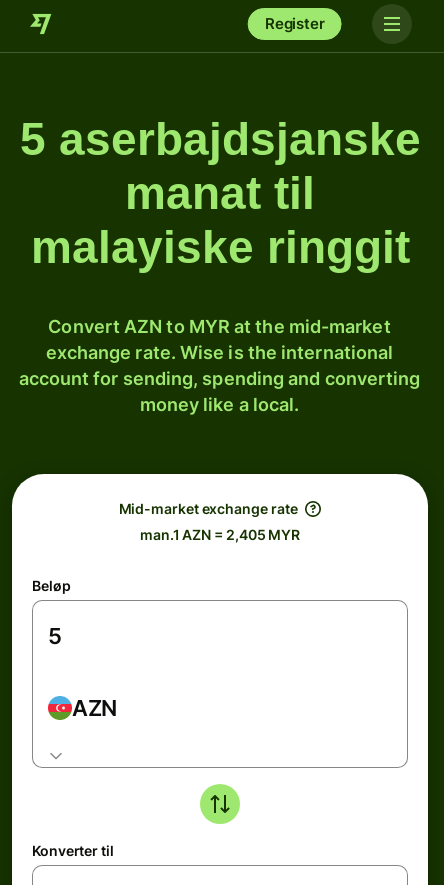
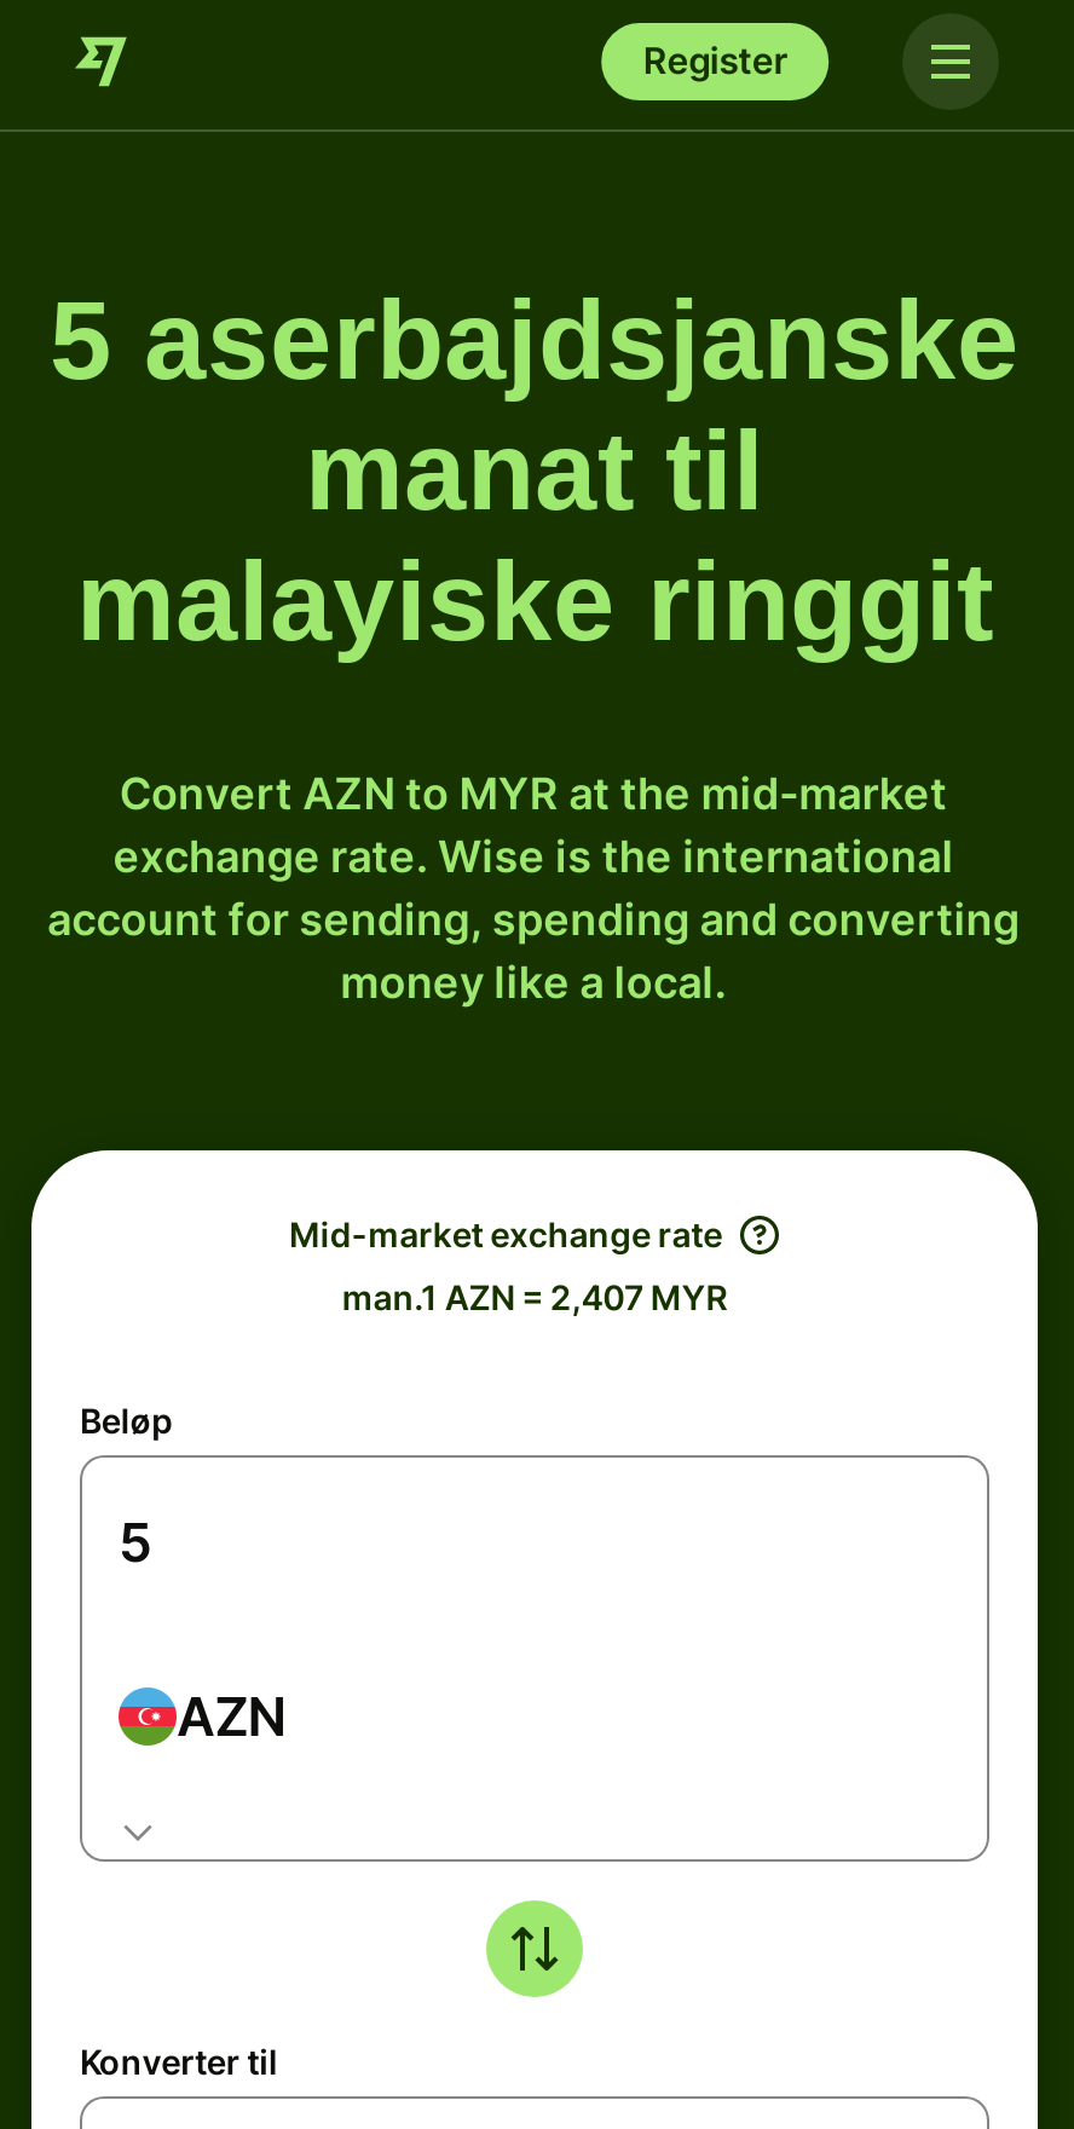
- man.1 AZN = 2,405 MYR
+ man.1 AZN = 2,407 MYR
